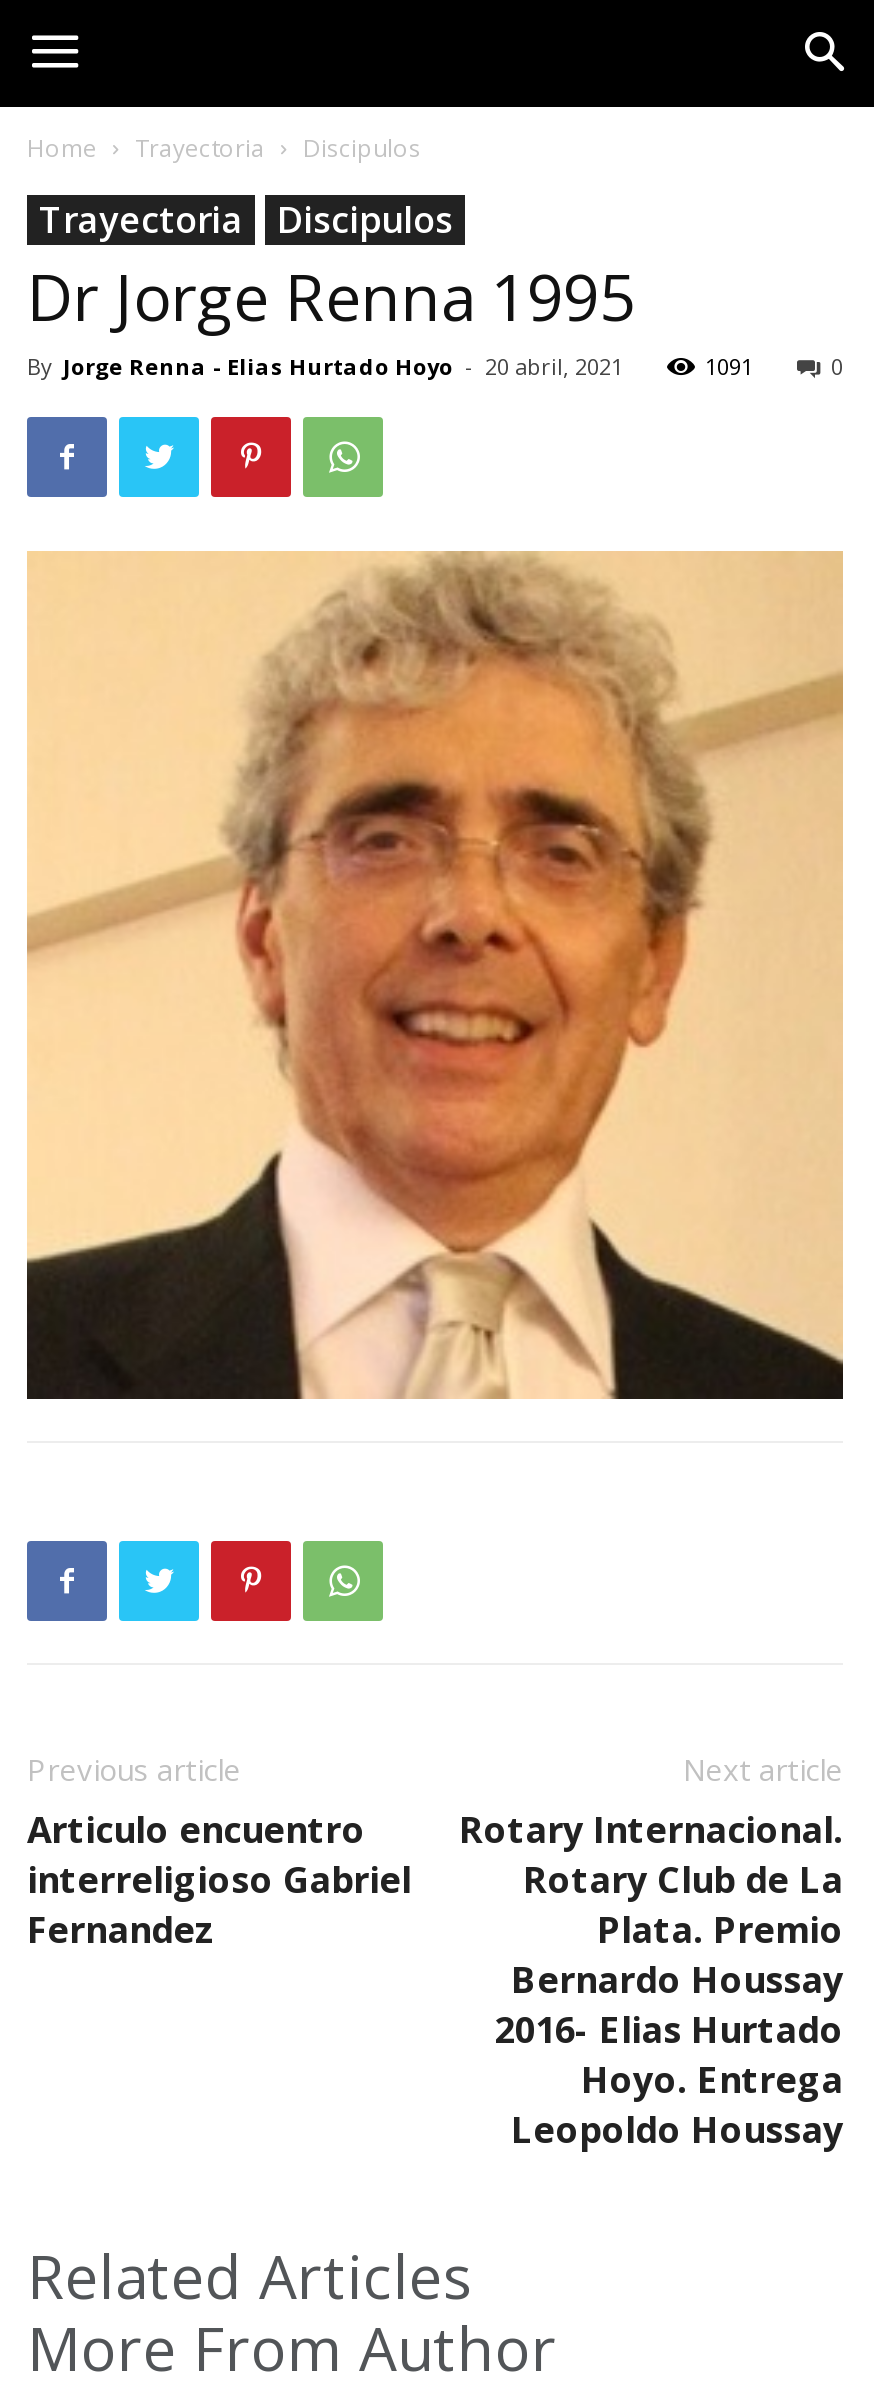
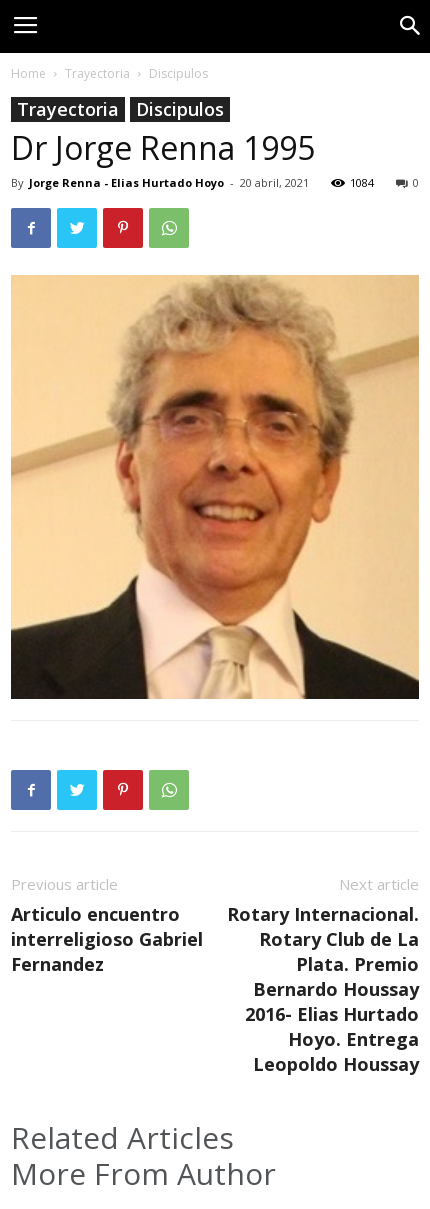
- 1091
+ 1084
